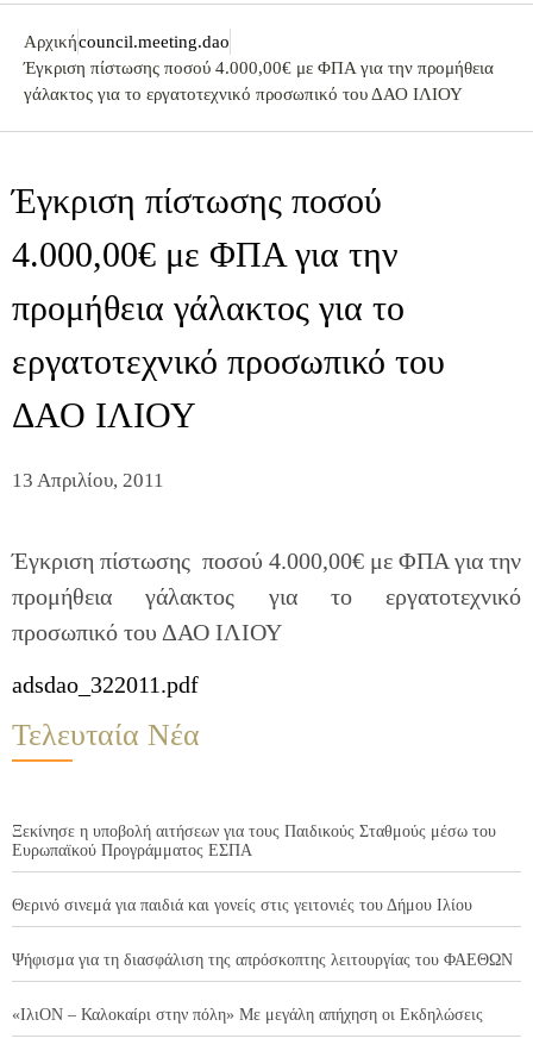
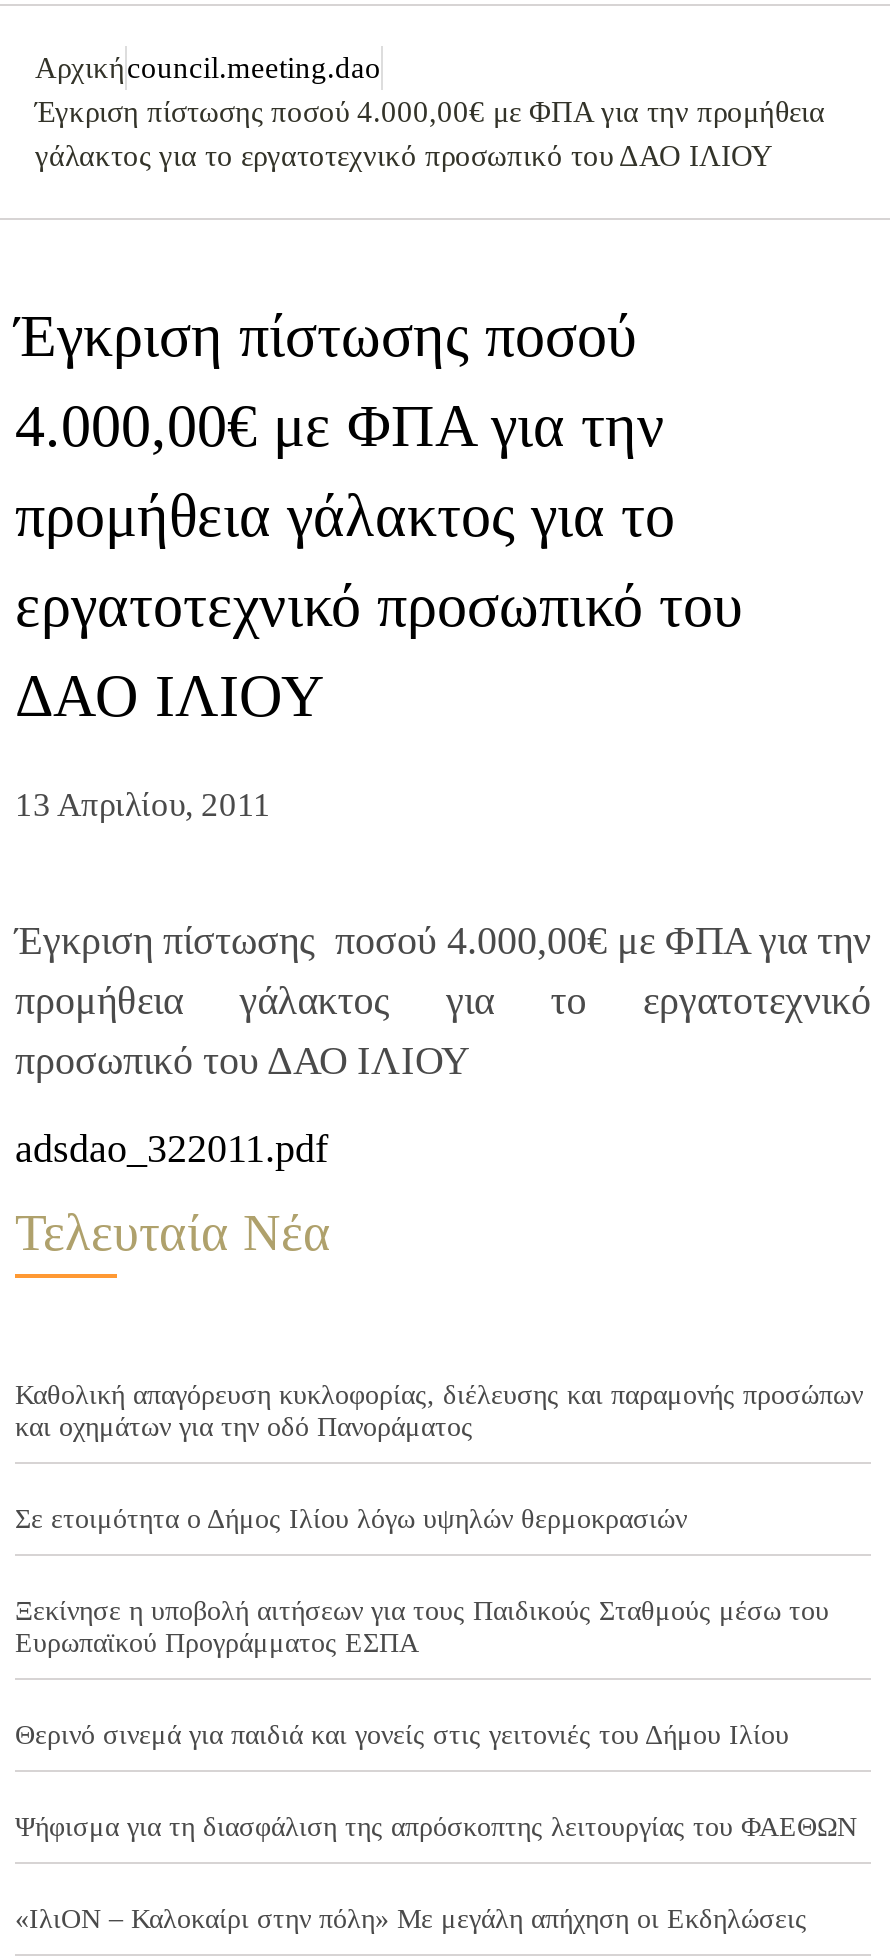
+ Καθολική απαγόρευση κυκλοφορίας, διέλευσης και παραμονής προσώπων
+ και οχημάτων για την οδό Πανοράματος
+ Σε ετοιμότητα ο Δήμος Ιλίου λόγω υψηλών θερμοκρασιών
